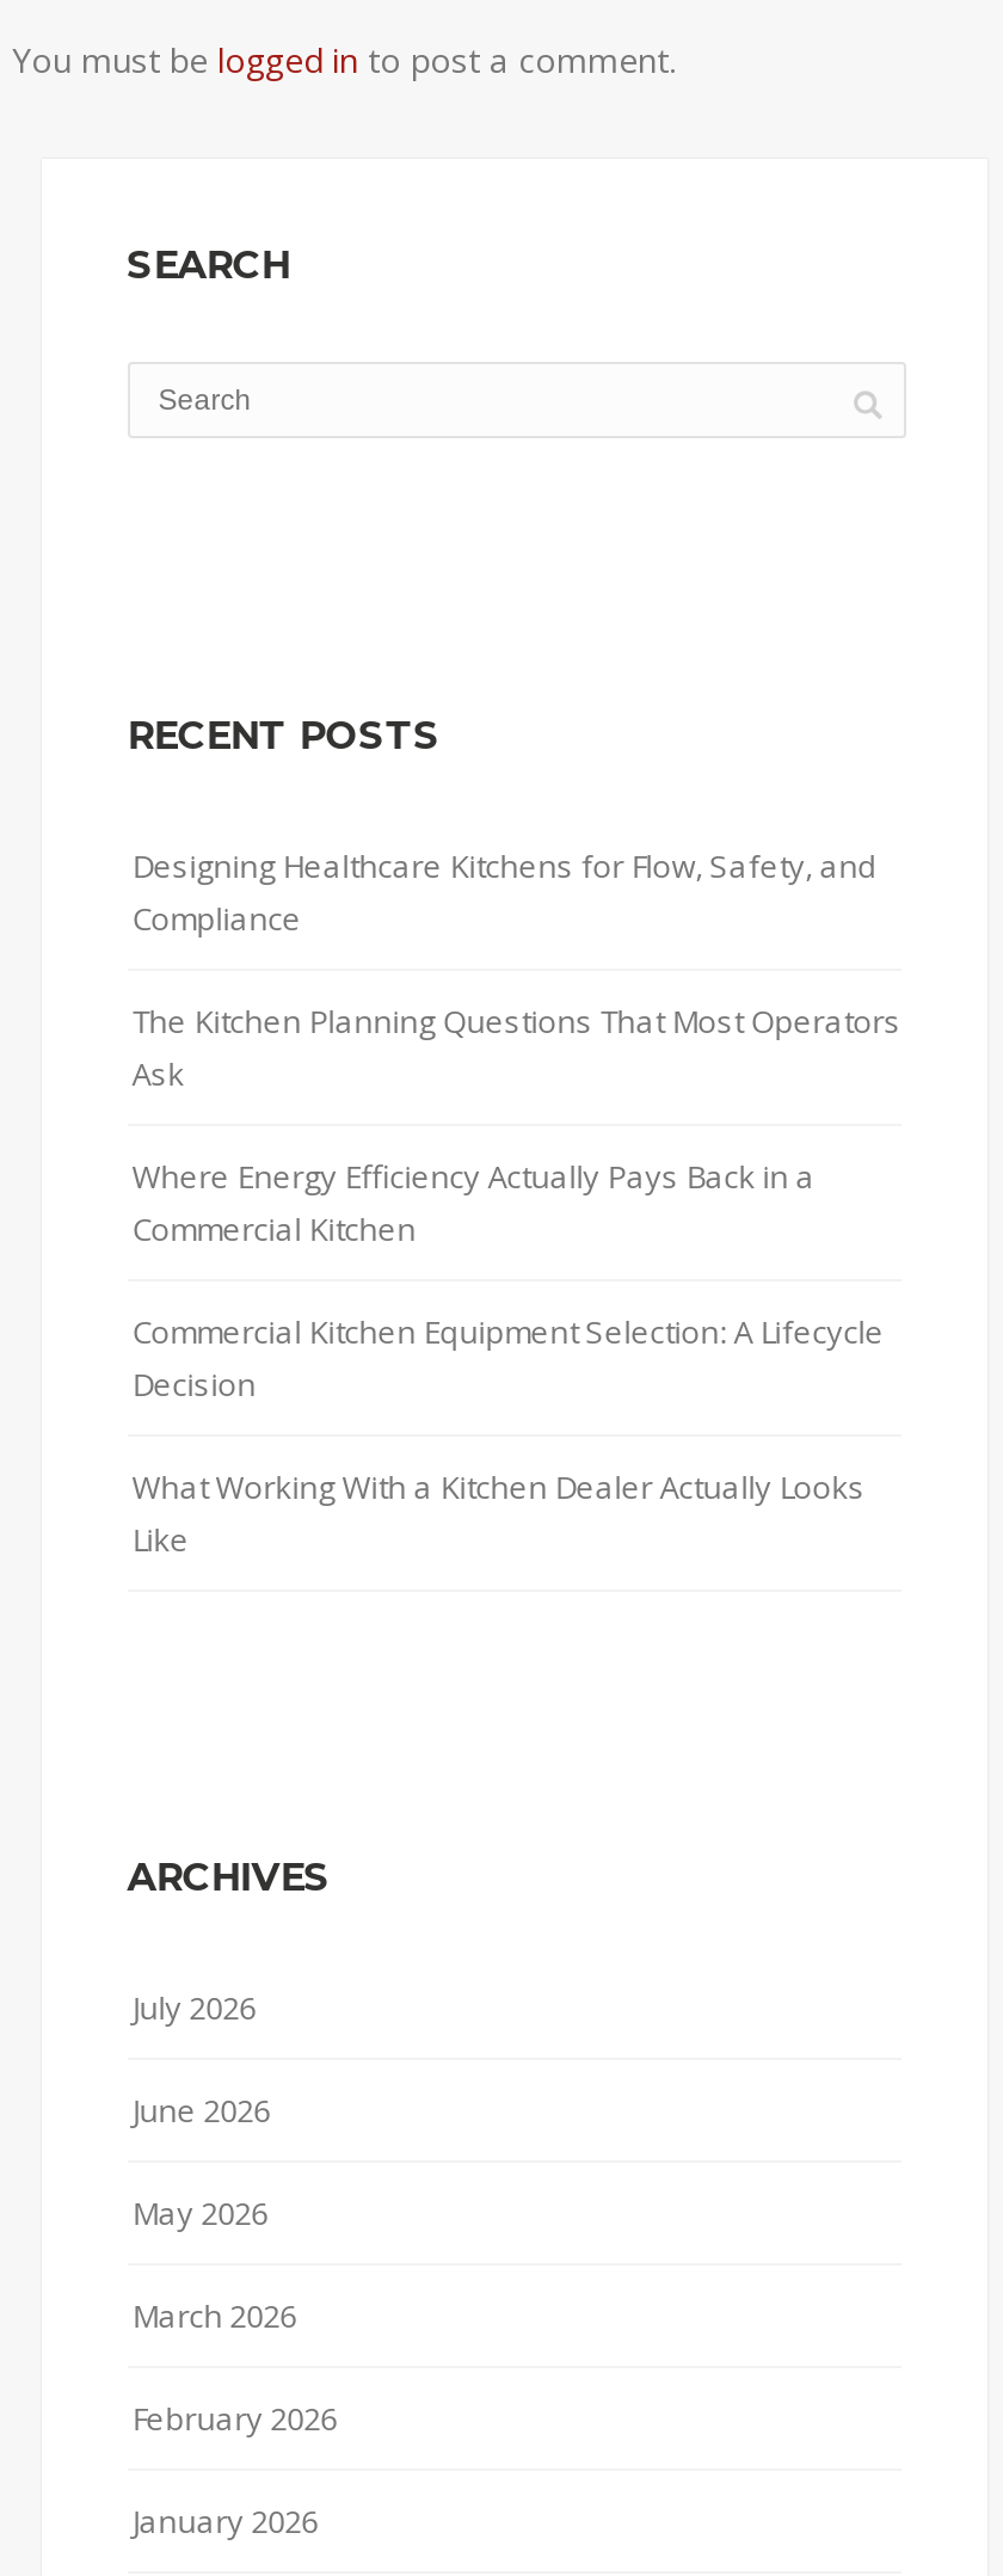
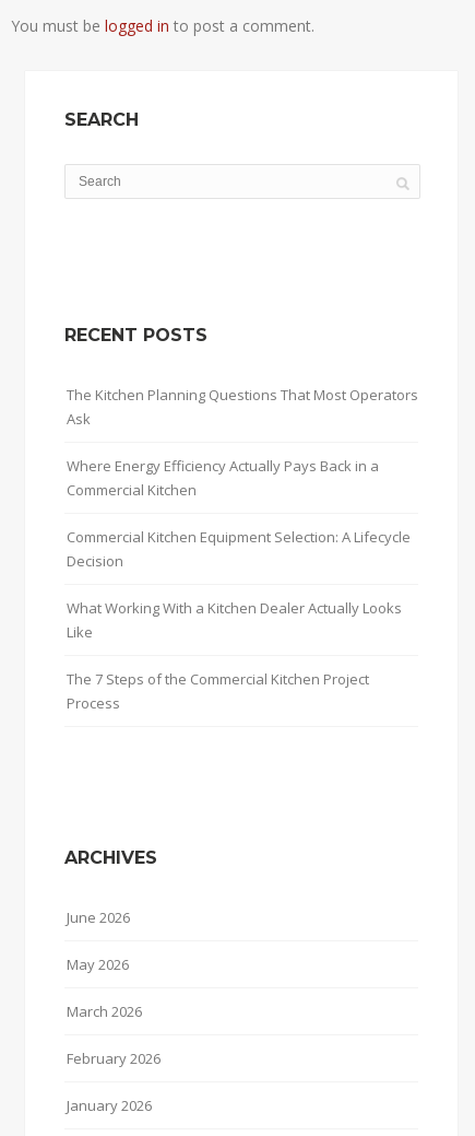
- Designing Healthcare Kitchens for Flow, Safety, and
- Compliance

moved up: The Kitchen Planning Questions That Most Operators | Ask | Where Energy Efficiency Actually Pays Back in a | Commercial Kitchen | Commercial Kitchen Equipment Selection: A Lifecycle | Decision | What Working With a Kitchen Dealer Actually Looks | Like

+ The 7 Steps of the Commercial Kitchen Project
+ Process

- July 2026
